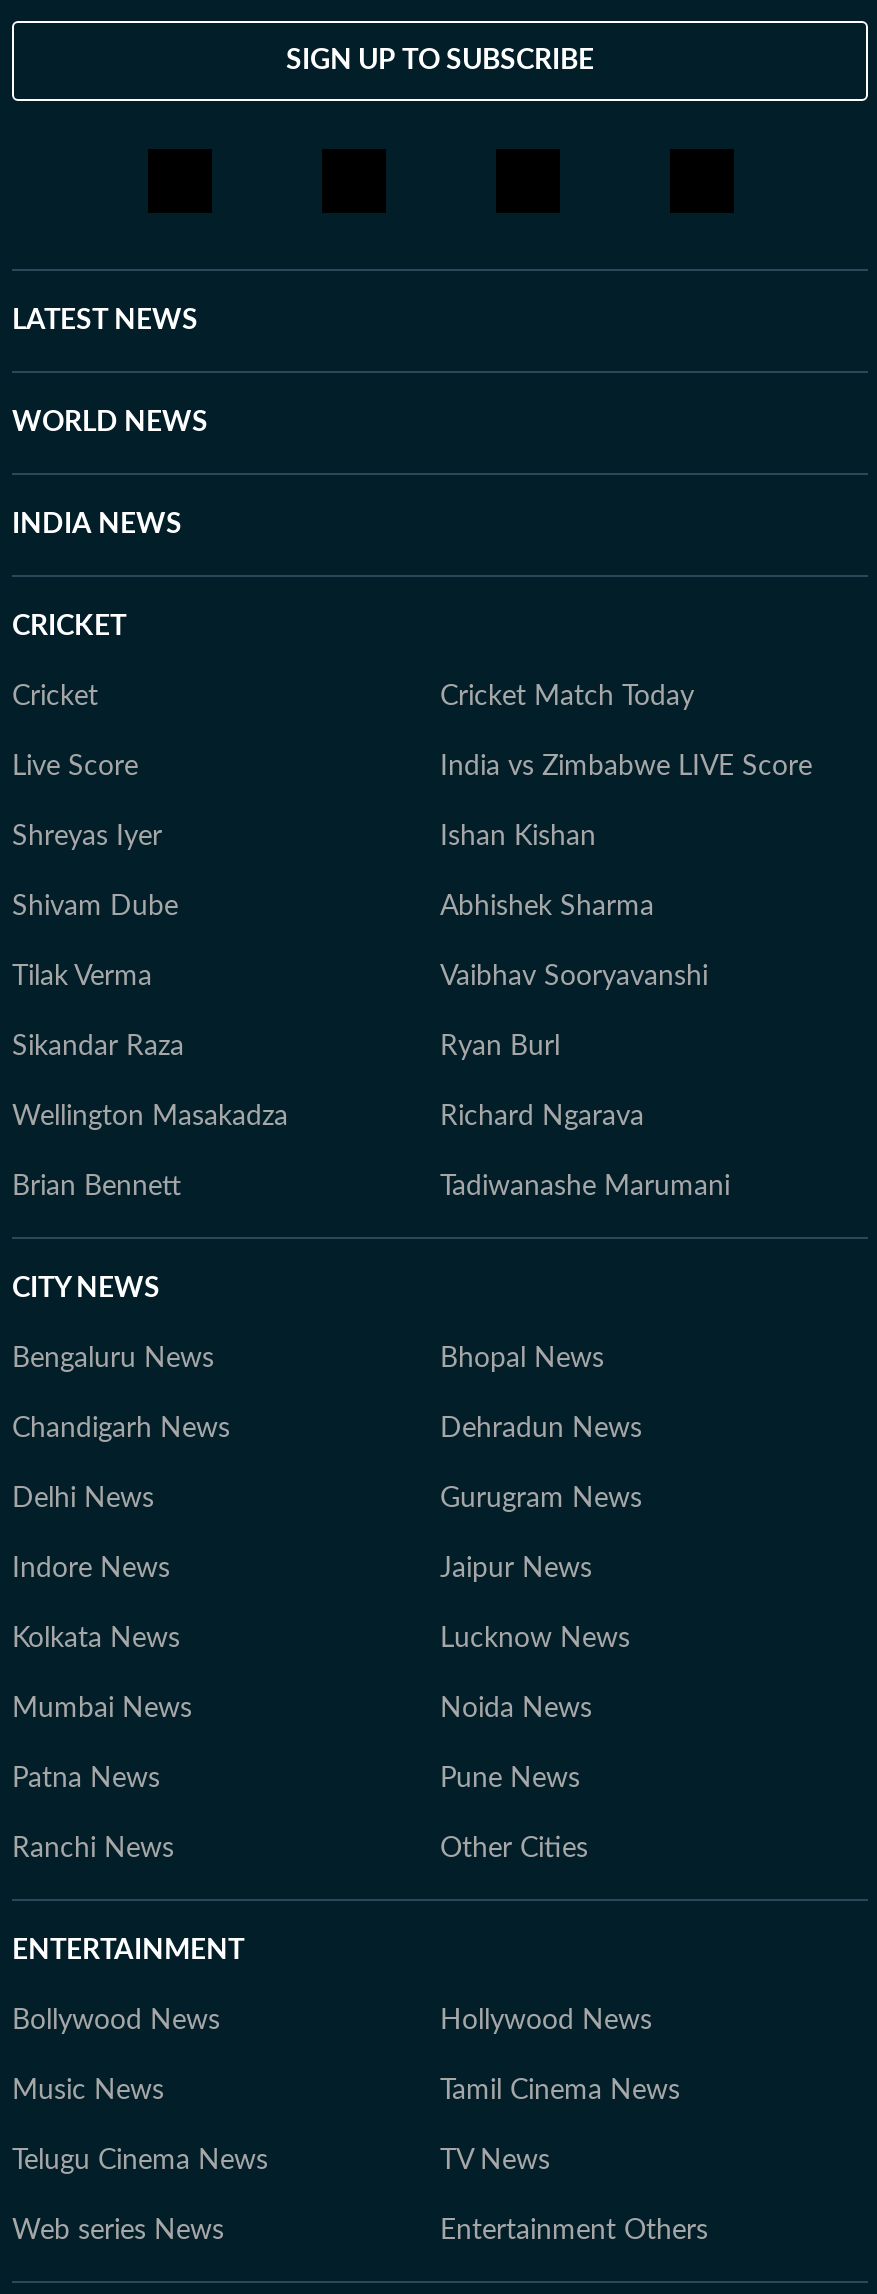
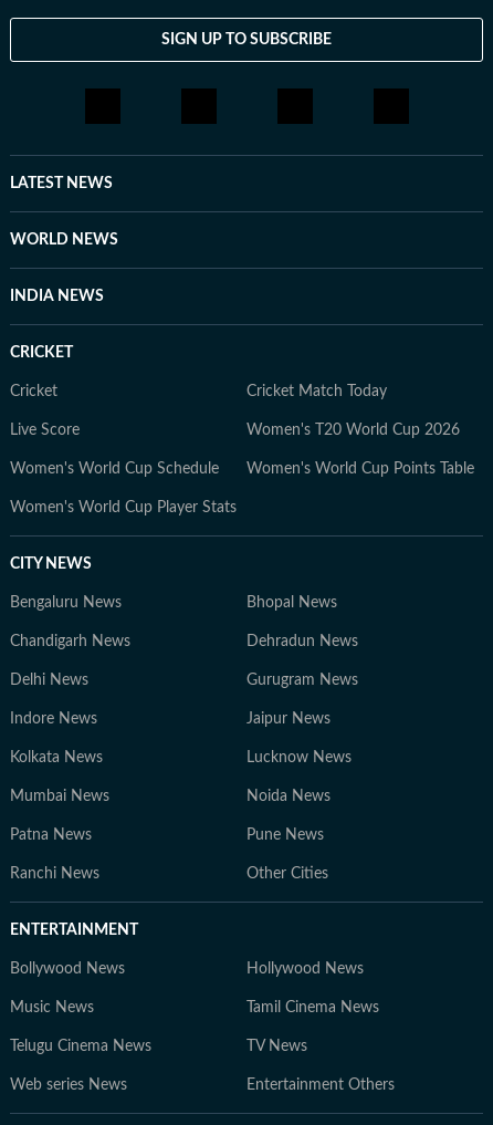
- India vs Zimbabwe LIVE Score
- Shreyas Iyer
- Ishan Kishan
- Shivam Dube
- Abhishek Sharma
- Tilak Verma
- Vaibhav Sooryavanshi
- Sikandar Raza
- Ryan Burl
- Wellington Masakadza
- Richard Ngarava
- Brian Bennett
- Tadiwanashe Marumani
+ Women's T20 World Cup 2026
+ Women's World Cup Schedule
+ Women's World Cup Points Table
+ Women's World Cup Player Stats
